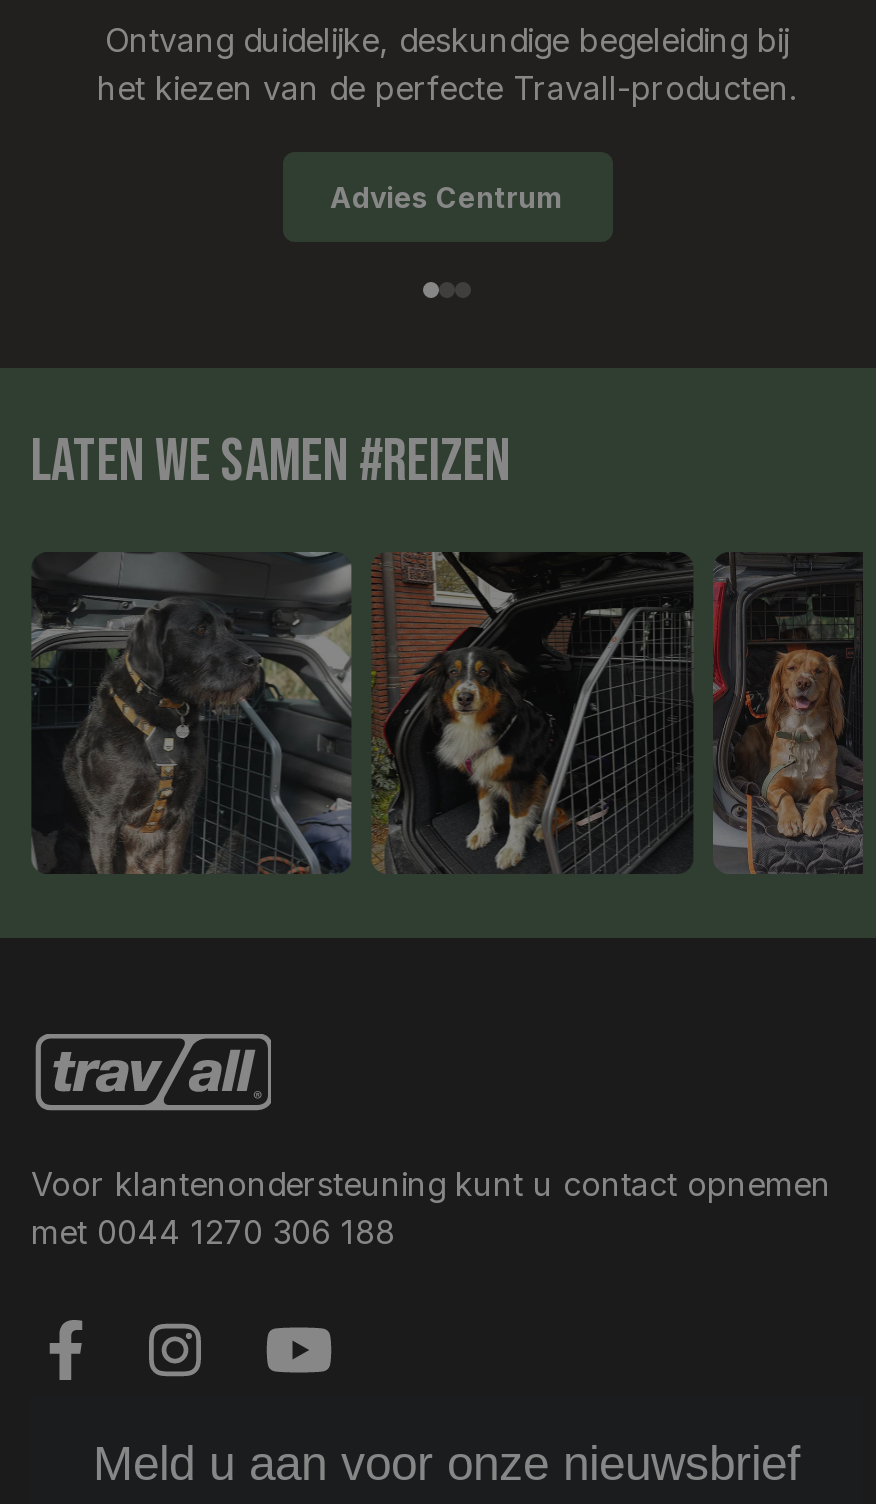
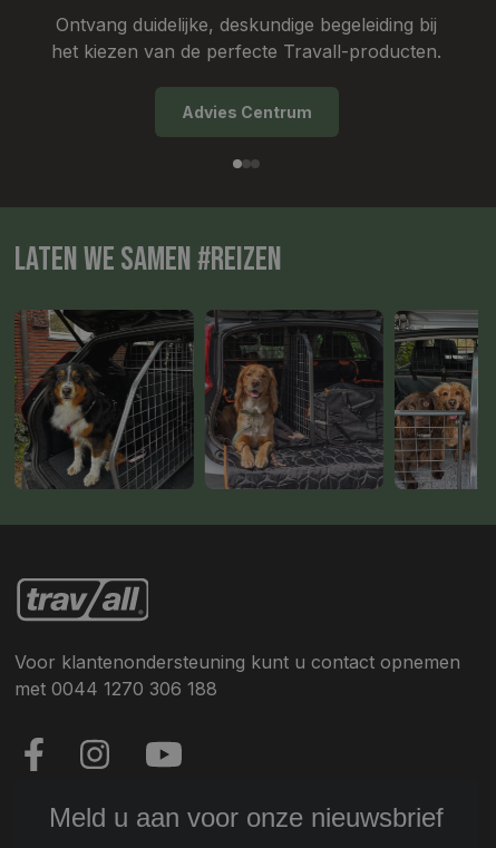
- [image]
+ [image]

- [image]
+ [image]

- [image]
+ [image]
